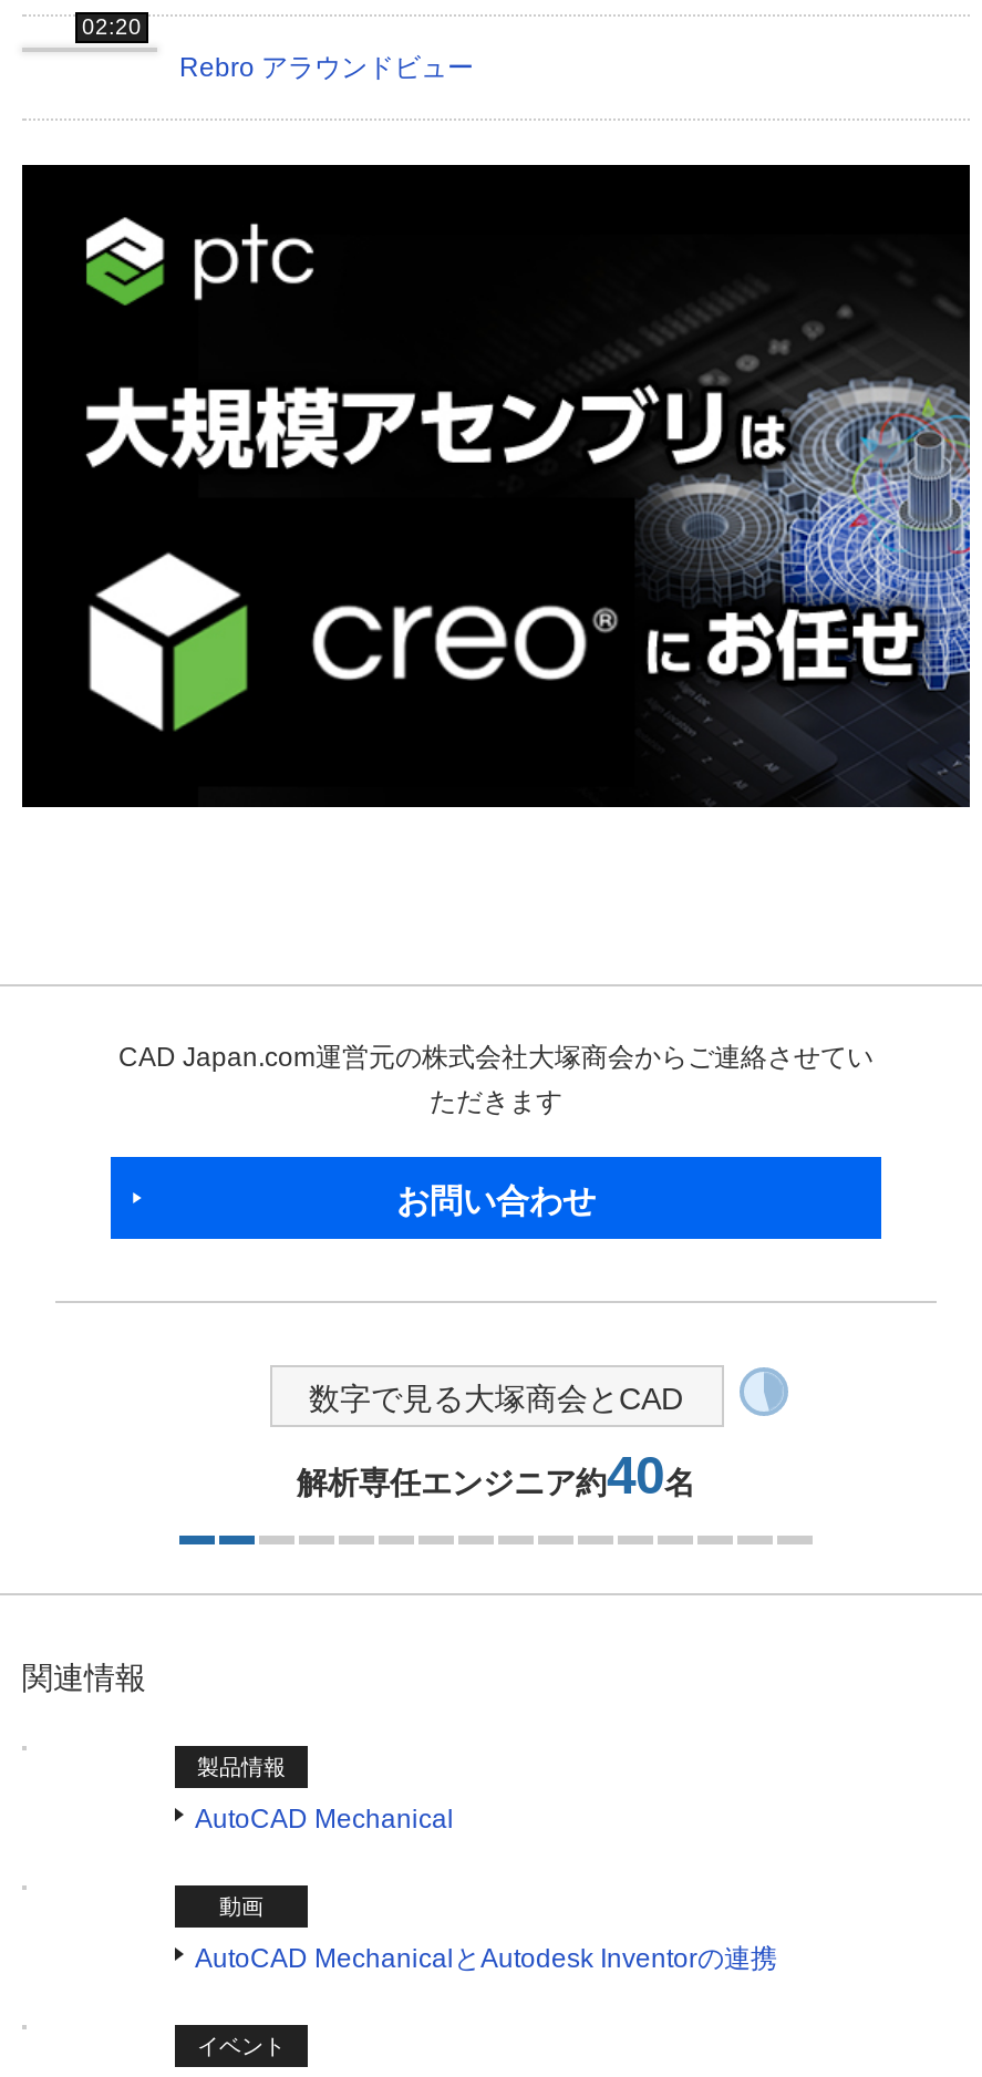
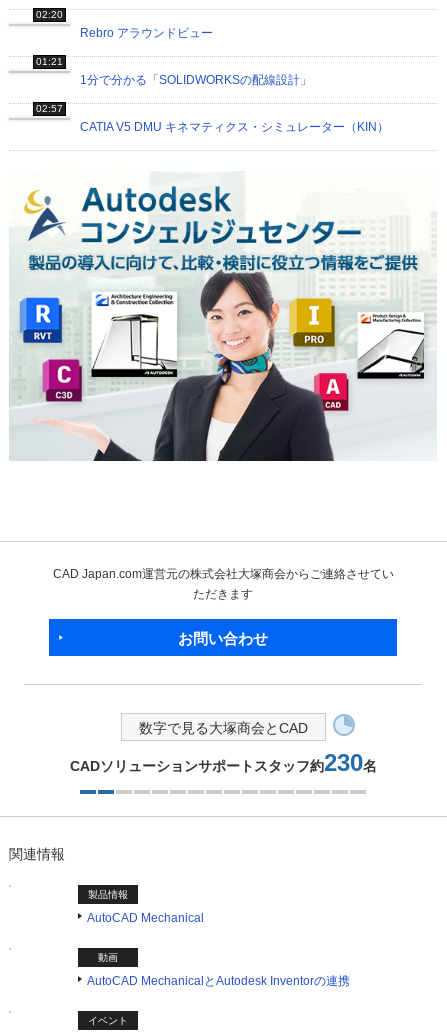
+ 01:21
+ 1分で分かる「SOLIDWORKSの配線設計」
+ 02:57
+ CATIA V5 DMU キネマティクス・シミュレーター（KIN）

- [image]
+ [image]

- 解析専任エンジニア約40名
+ CADソリューションサポートスタッフ約230名
